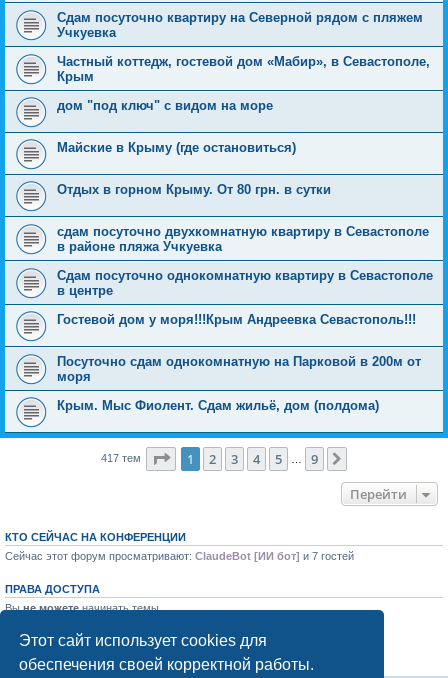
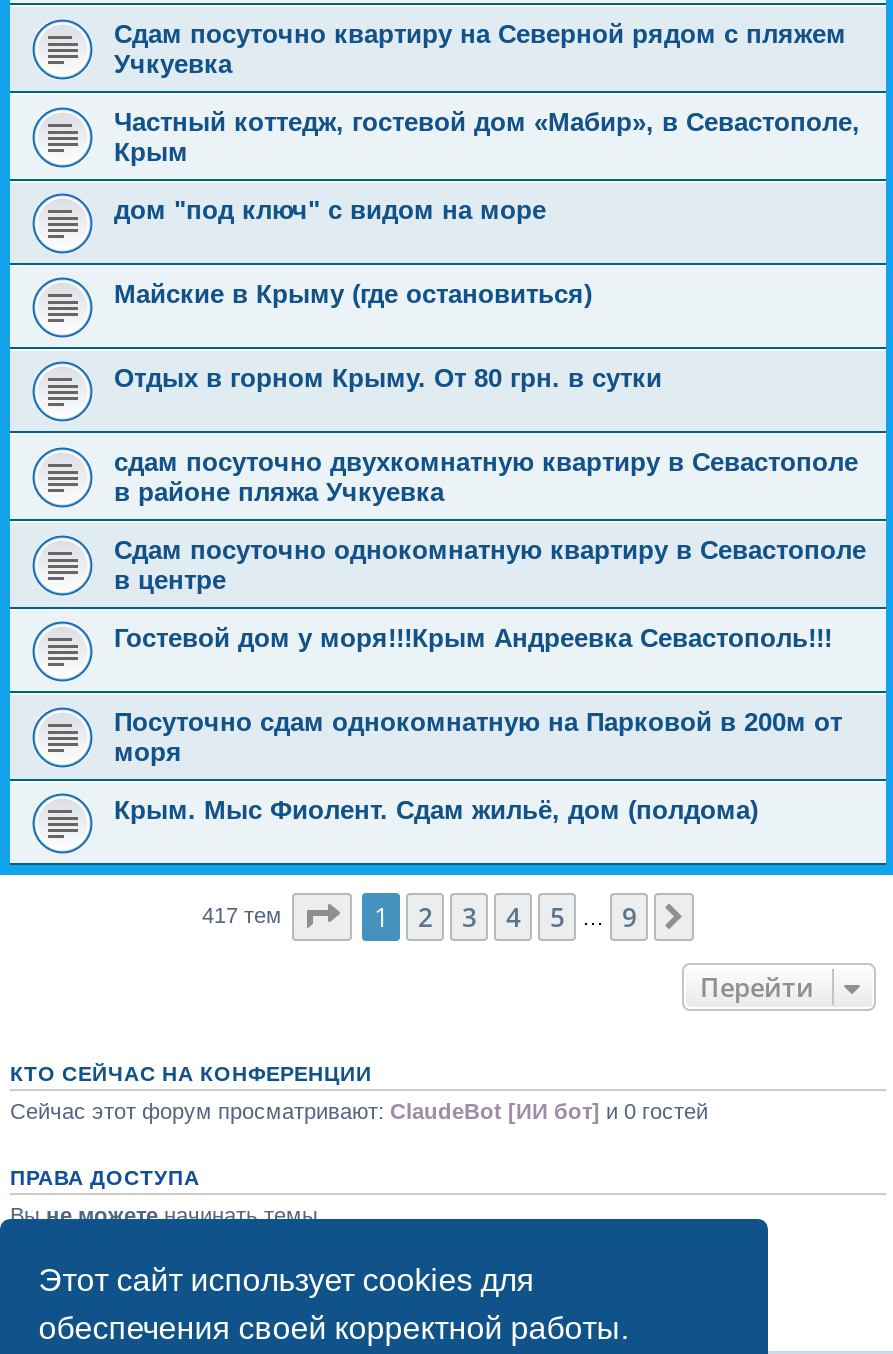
- Сейчас этот форум просматривают: ClaudeBot [ИИ бот] и 7 гостей
+ Сейчас этот форум просматривают: ClaudeBot [ИИ бот] и 0 гостей
